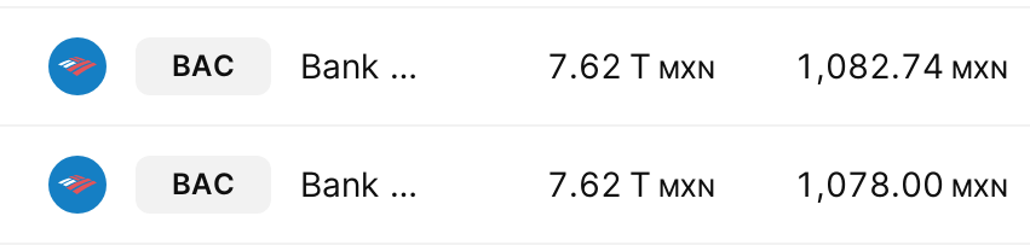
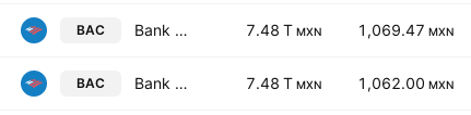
- 7.62 T MXN
+ 7.48 T MXN

- 1,082.74 MXN
+ 1,069.47 MXN

- 7.62 T MXN
+ 7.48 T MXN

- 1,078.00 MXN
+ 1,062.00 MXN
